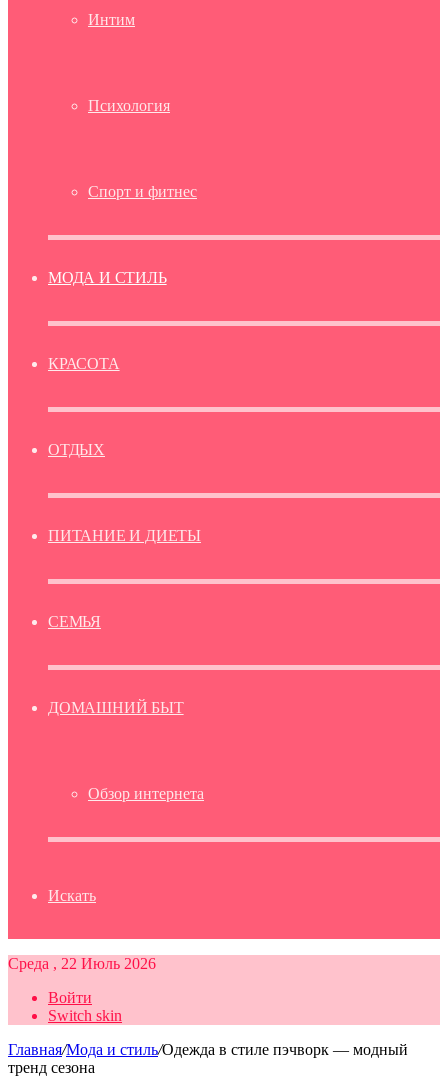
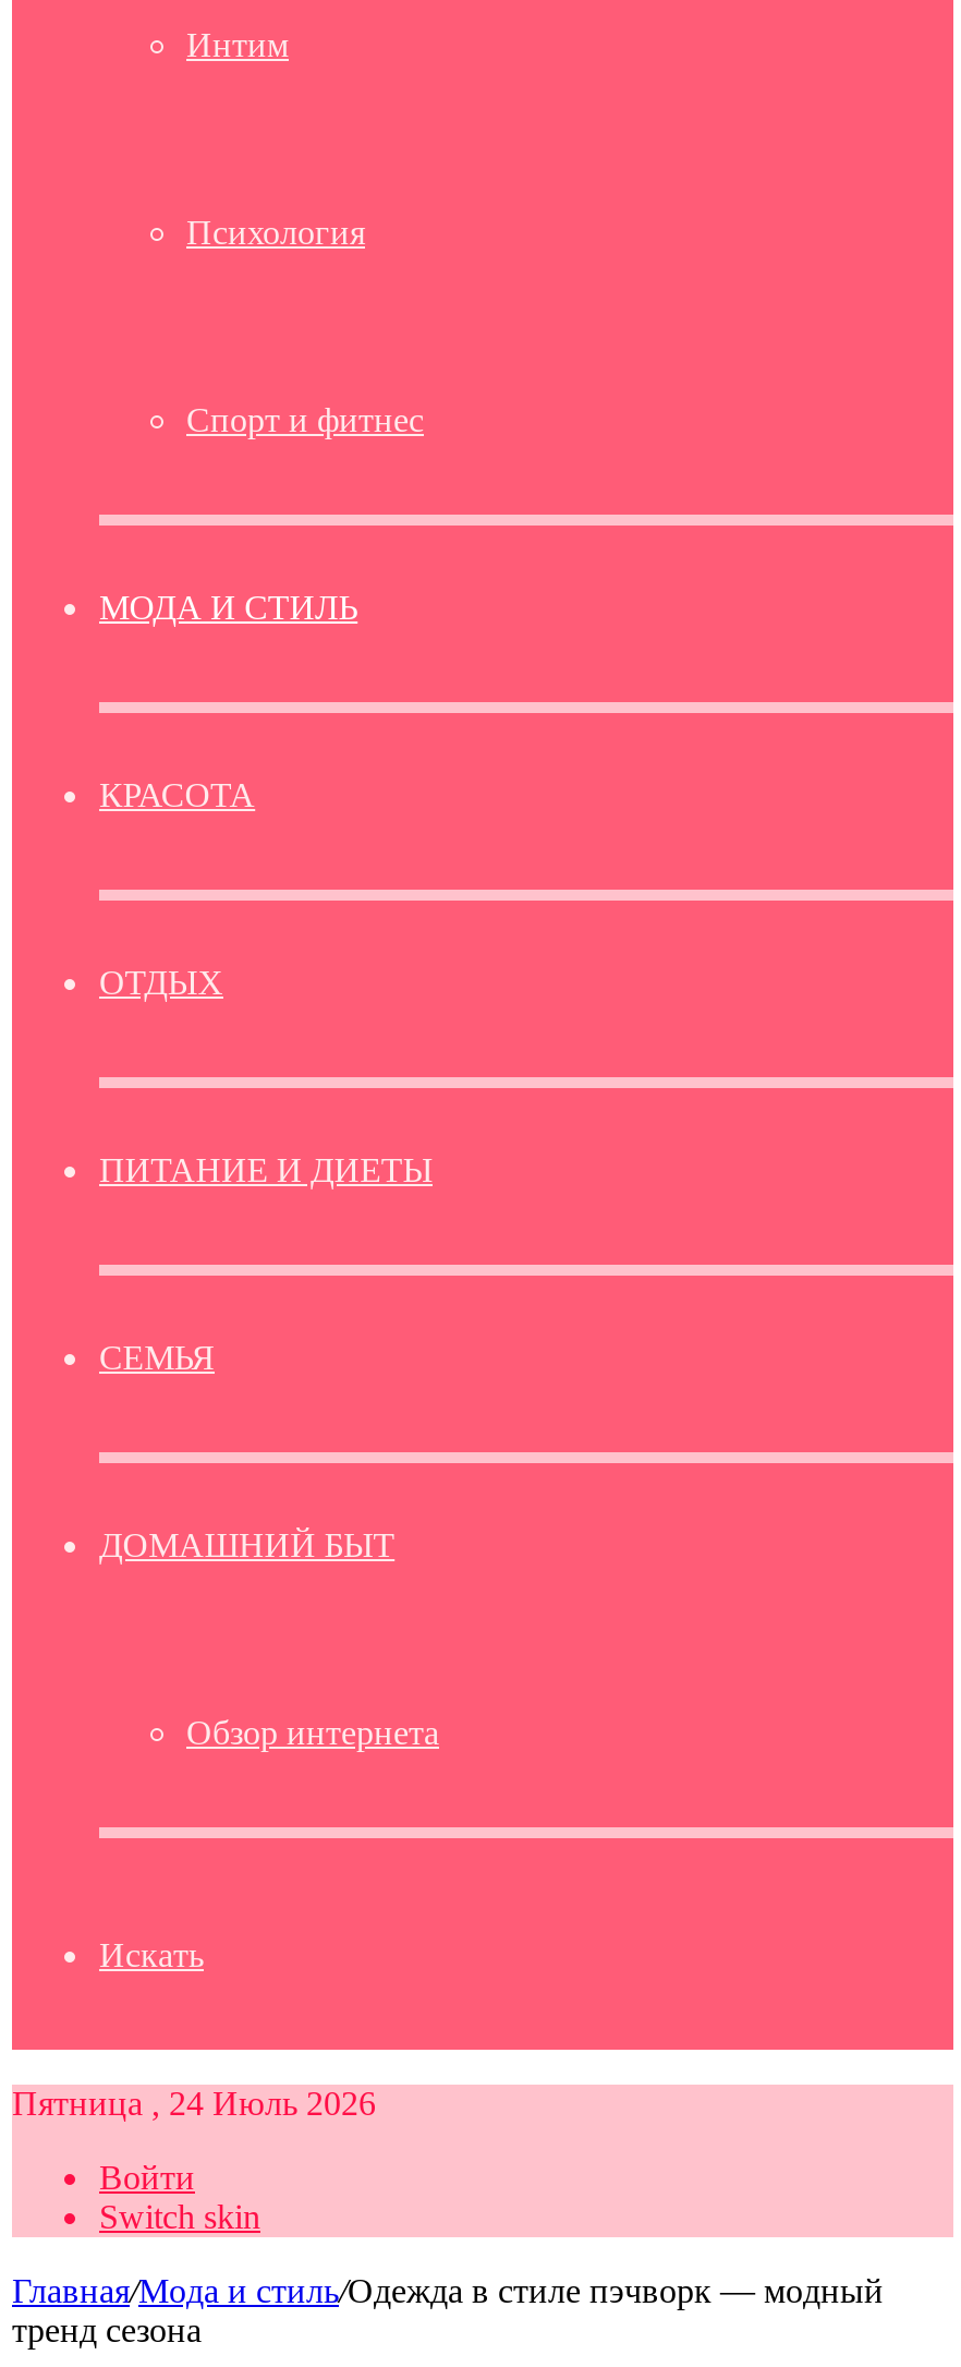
- Среда , 22 Июль 2026
+ Пятница , 24 Июль 2026
